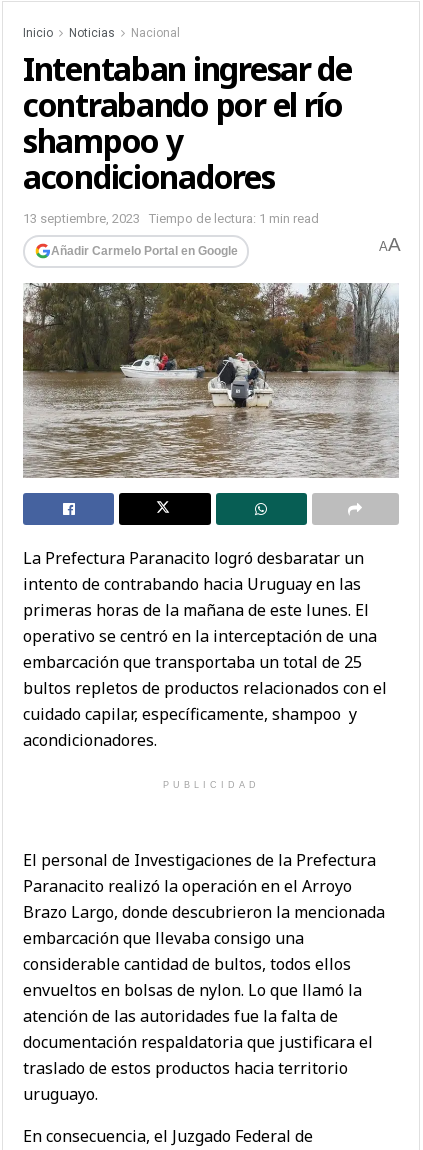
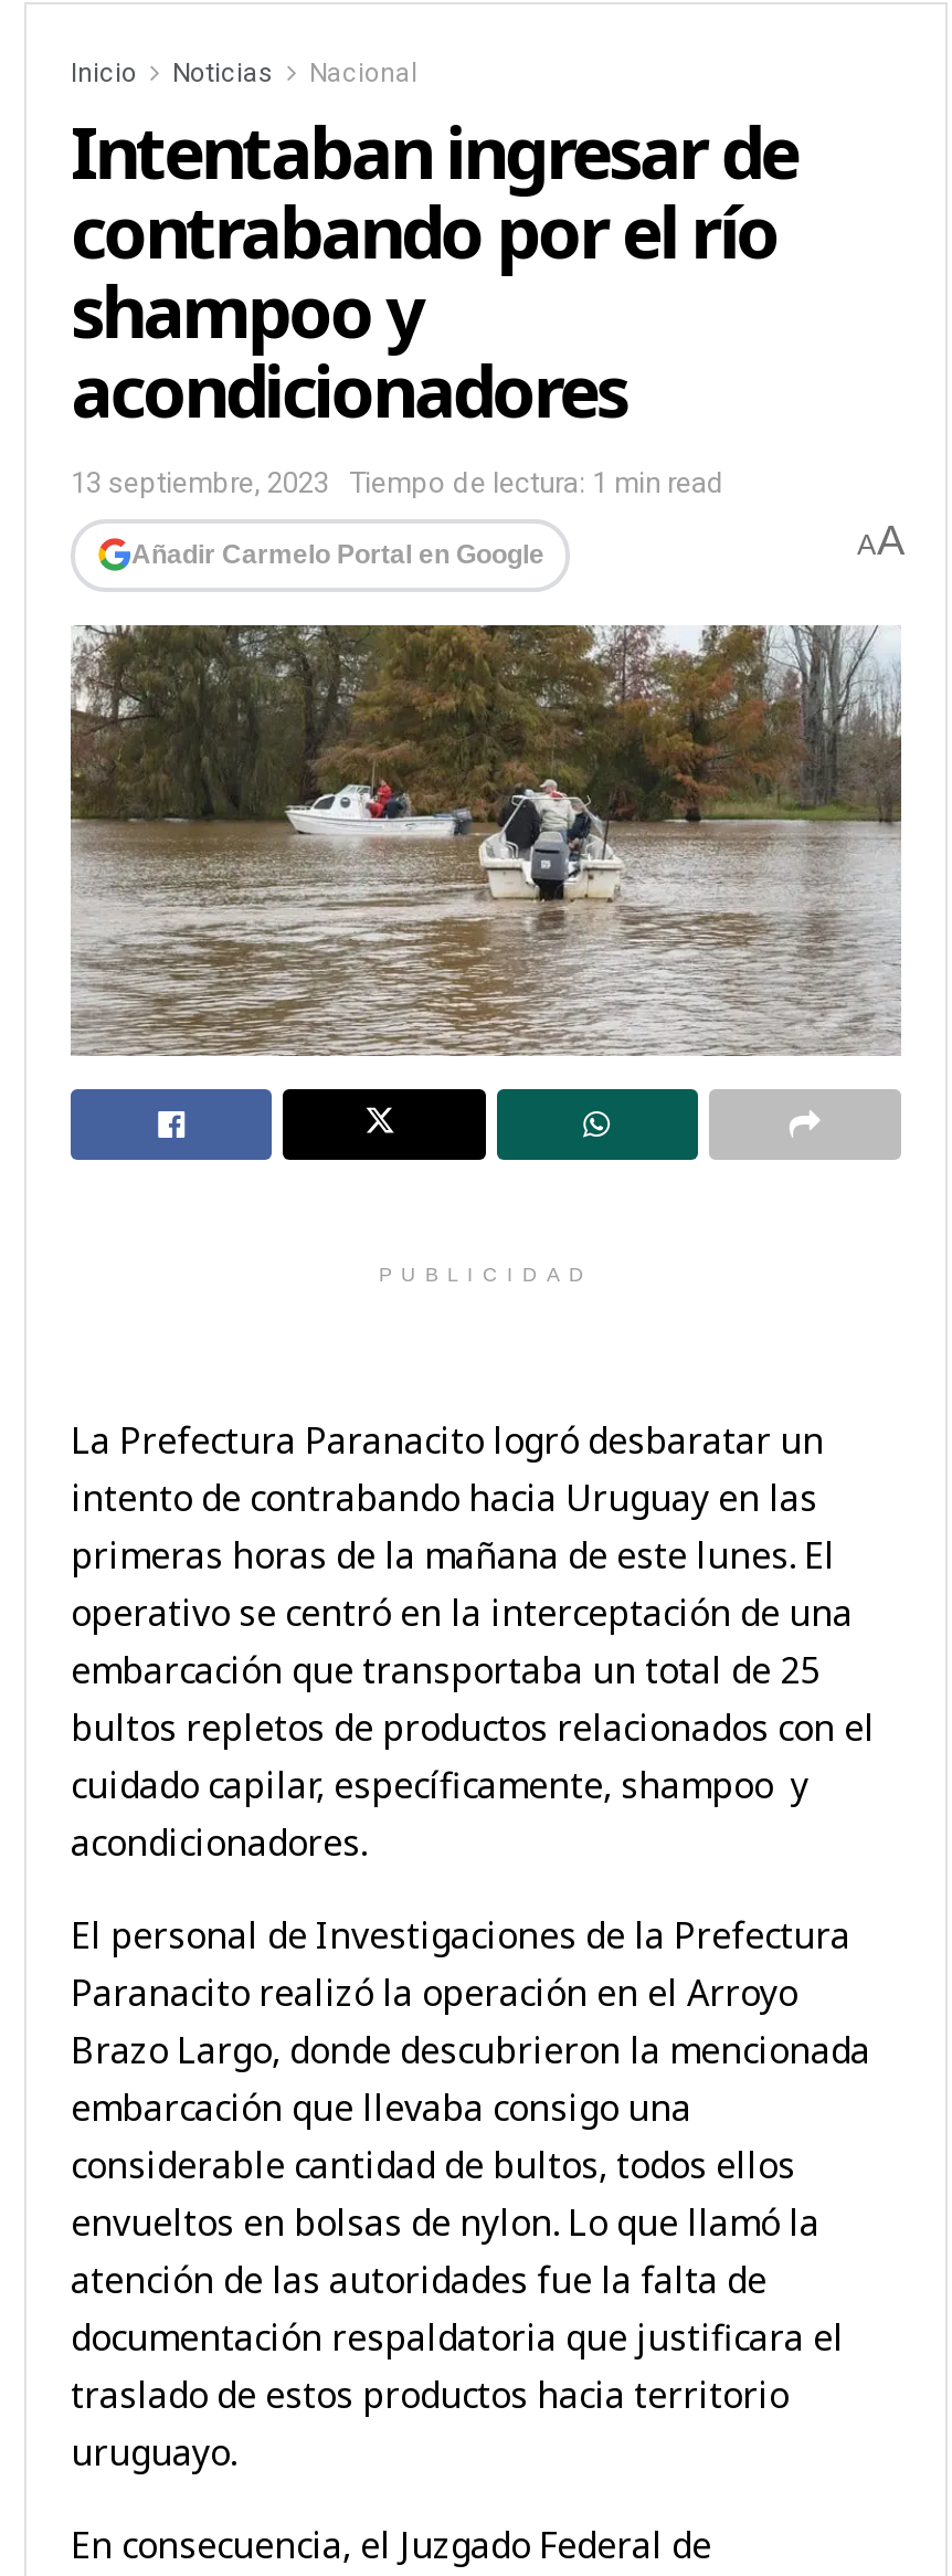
moved down: La Prefectura Paranacito logró desbaratar un | intento de contrabando hacia Uruguay en las | primeras horas de la mañana de este lunes. El | operativo se centró en la interceptación de una | embarcación que transportaba un total de 25 | bultos repletos de productos relacionados con el | cuidado capilar, específicamente, shampoo y | acondicionadores.

moved up: PUBLICIDAD
